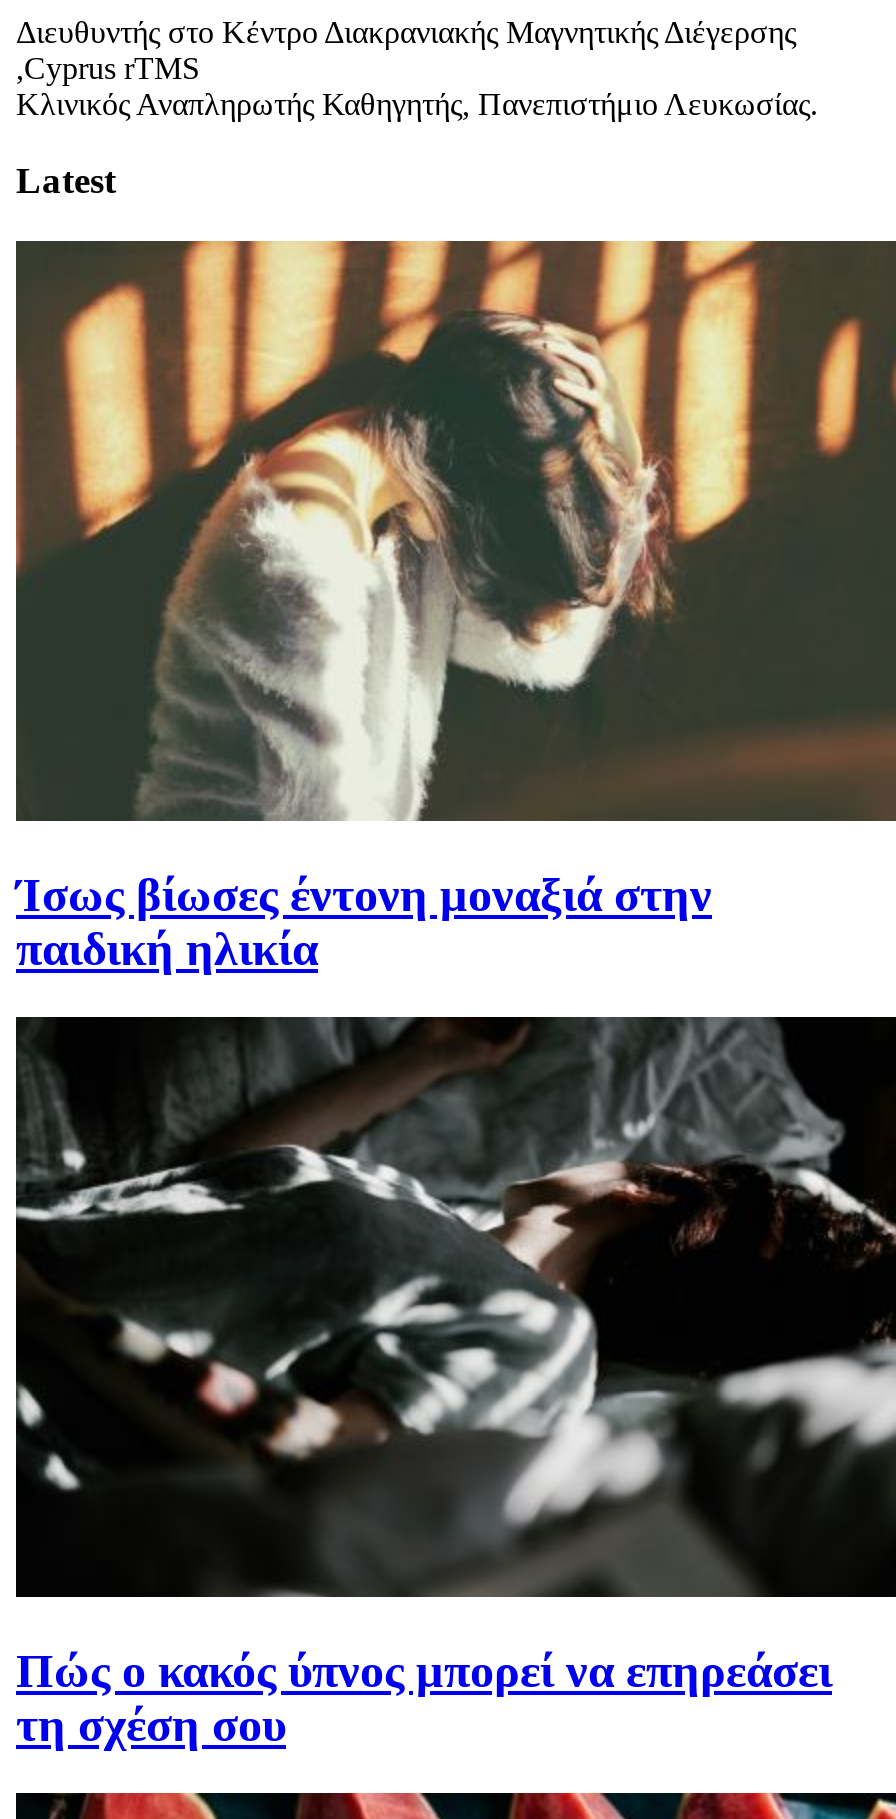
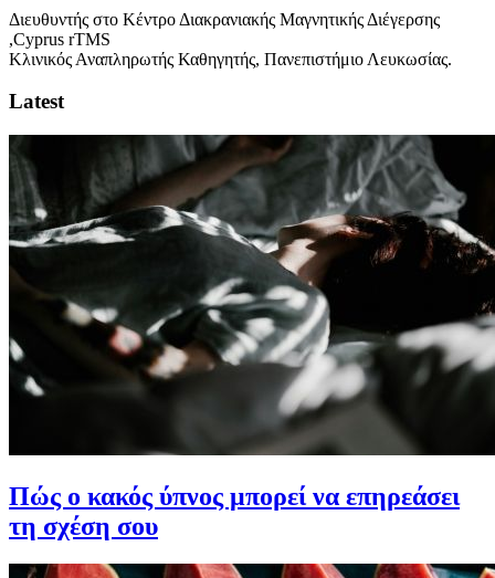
- [image]
- Ίσως βίωσες έντονη μοναξιά στην
- παιδική ηλικία
